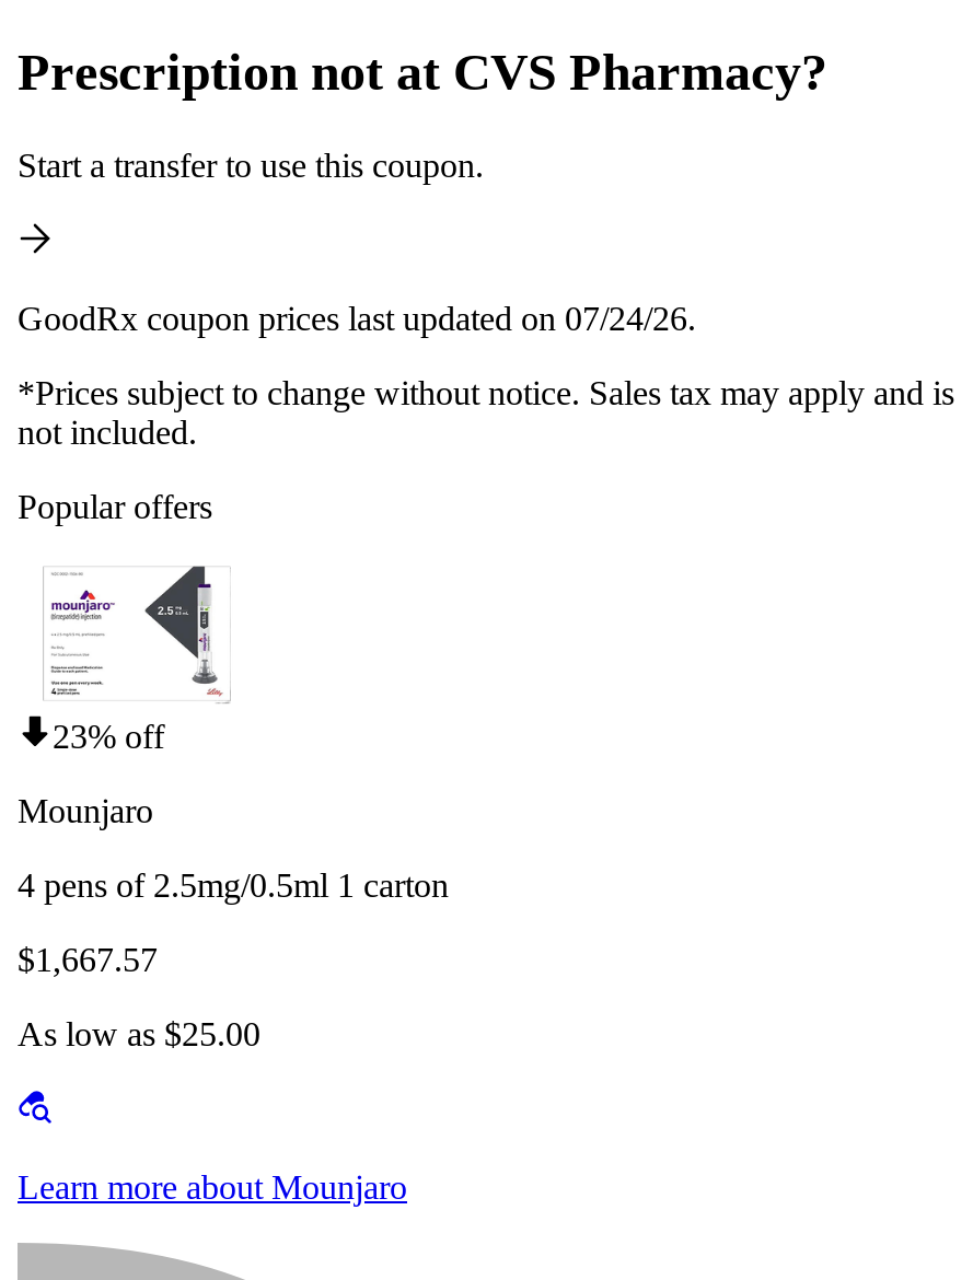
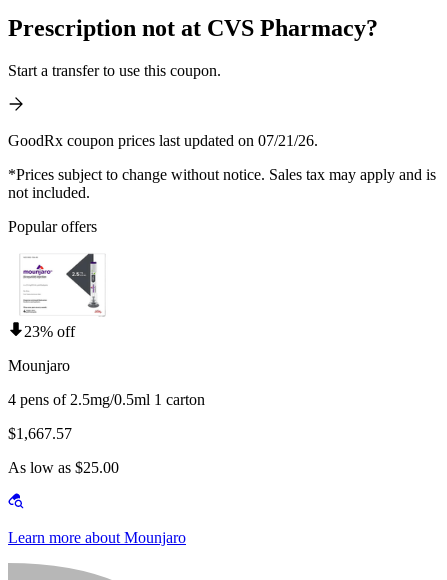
- GoodRx coupon prices last updated on 07/24/26.
+ GoodRx coupon prices last updated on 07/21/26.
